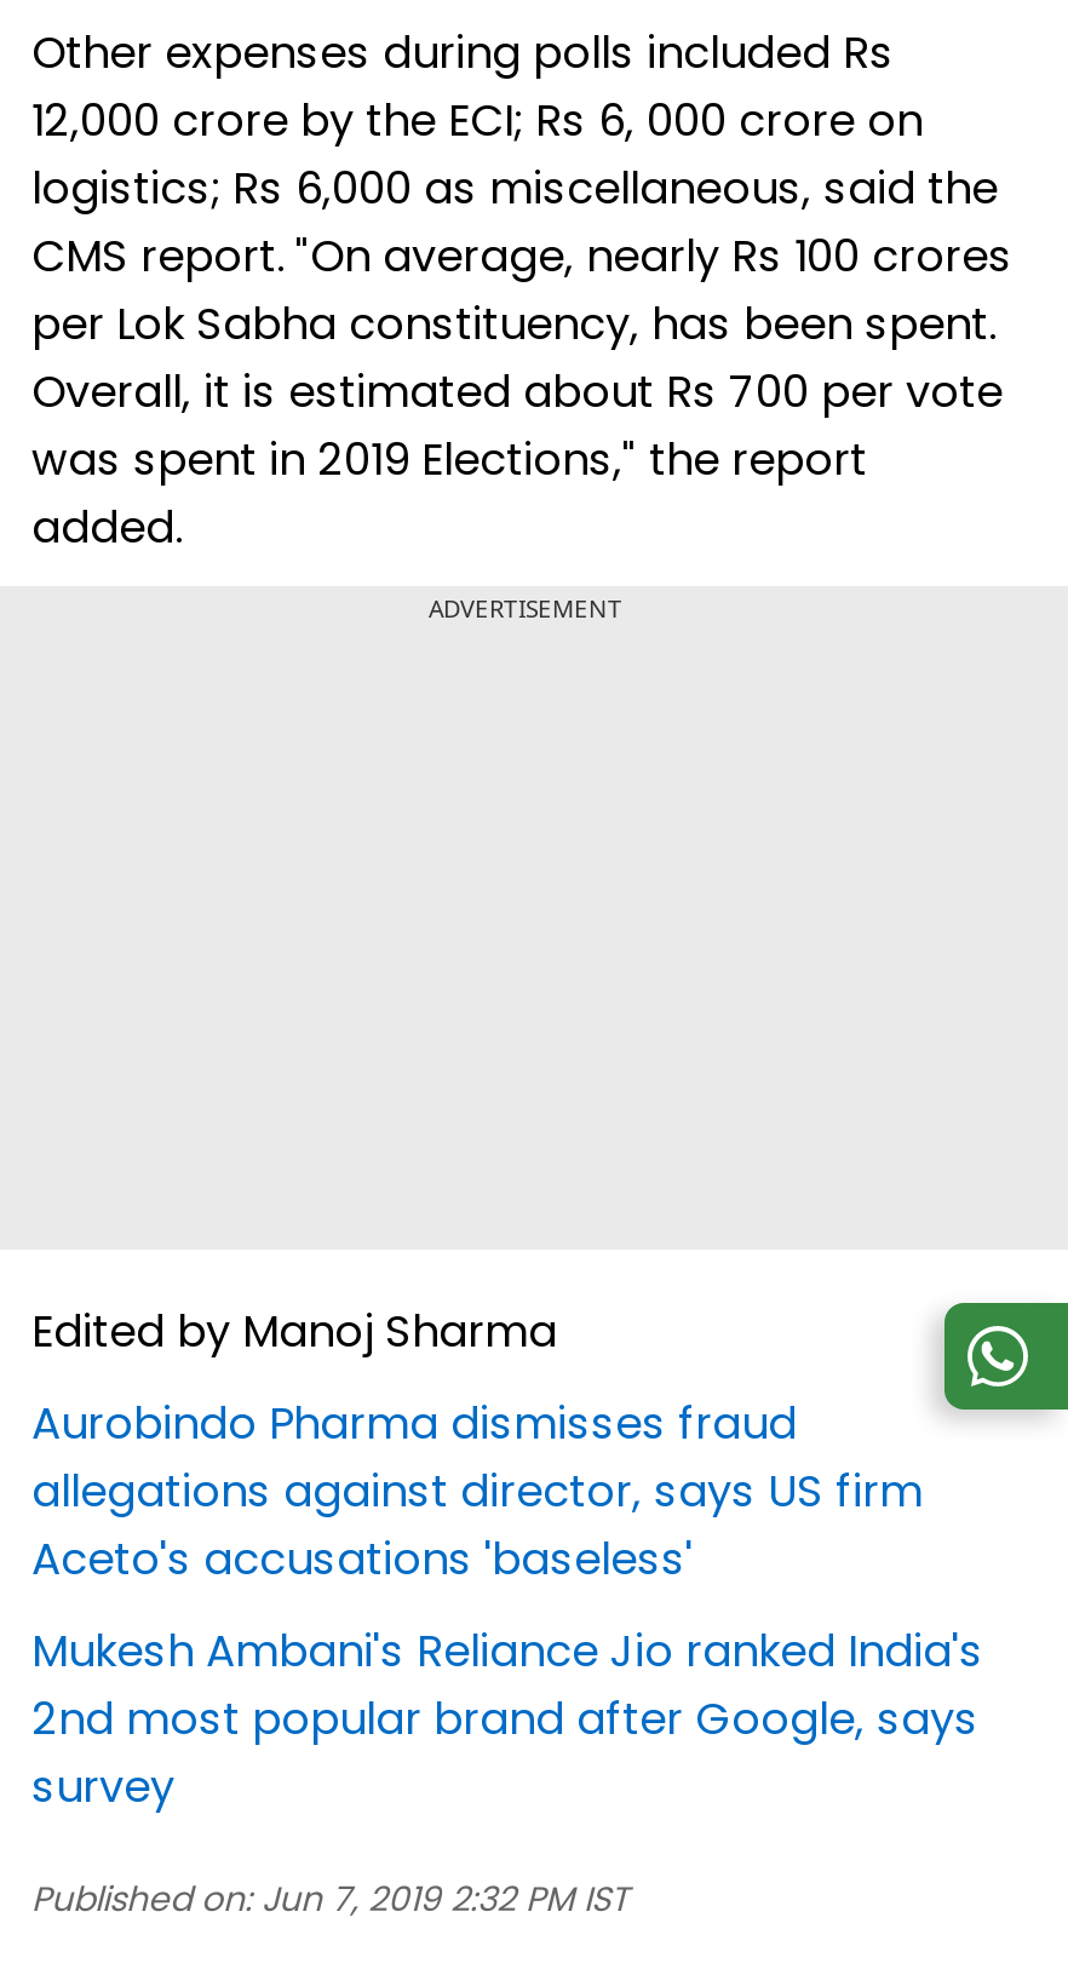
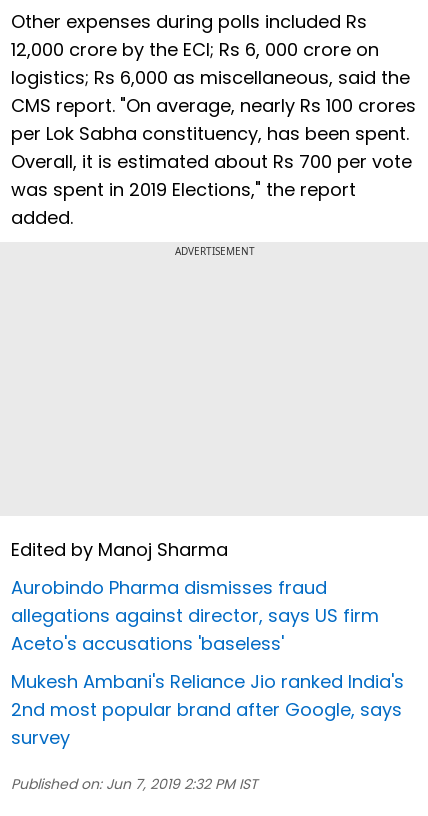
- [image]
